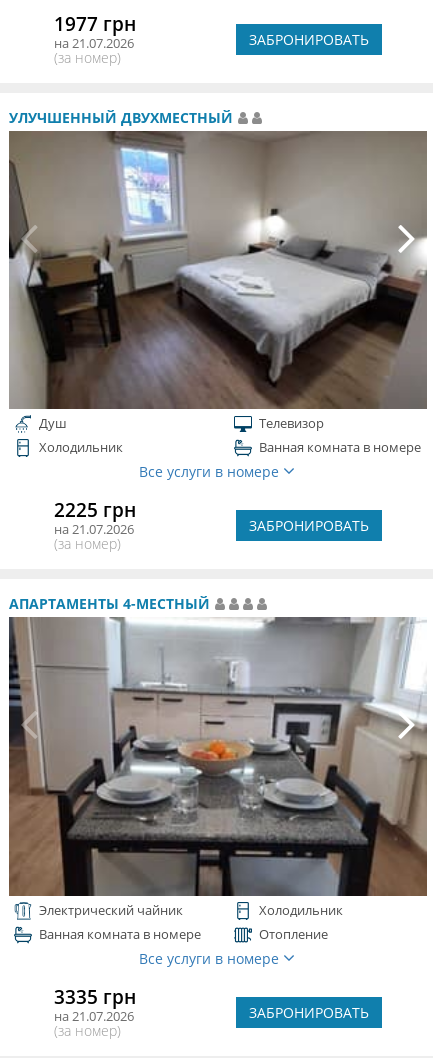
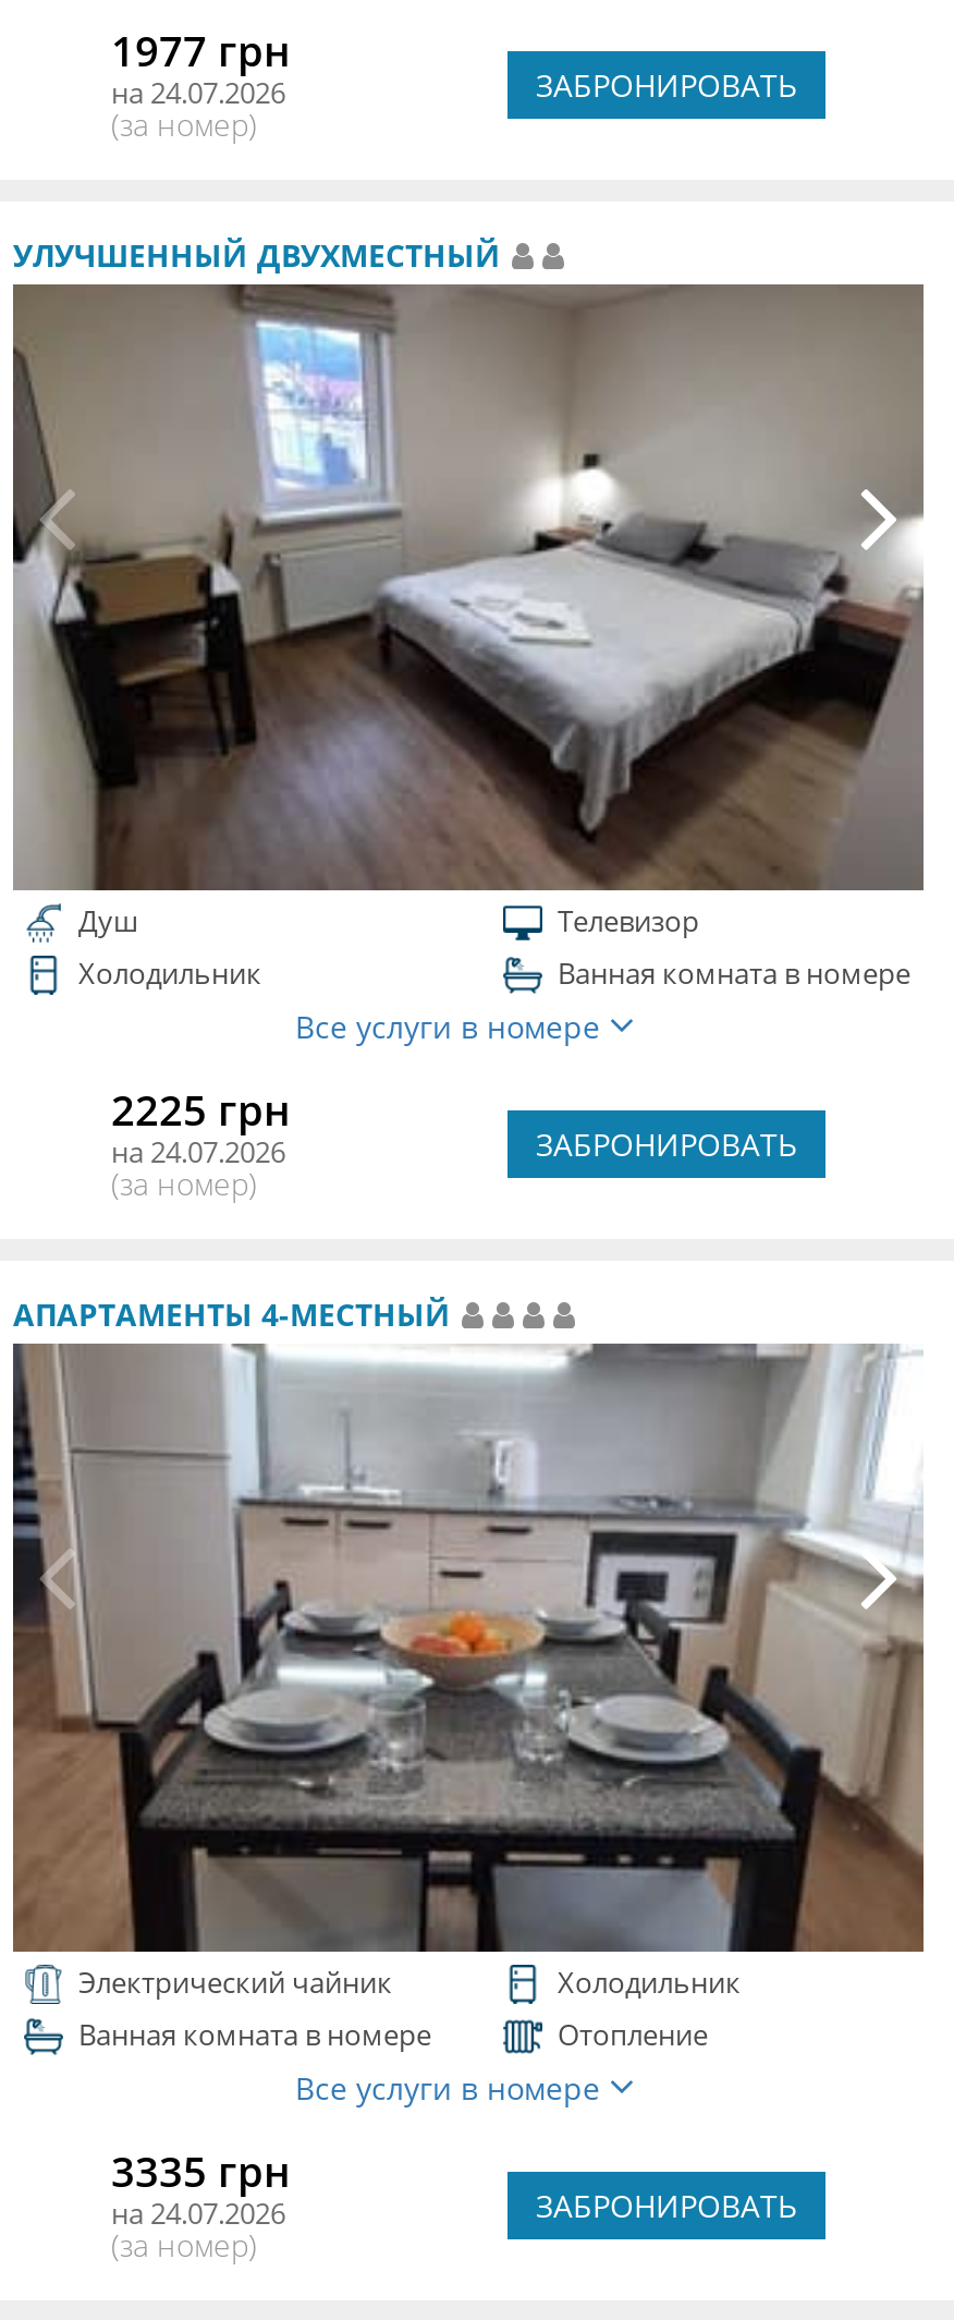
- на 21.07.2026
+ на 24.07.2026

- на 21.07.2026
+ на 24.07.2026

- на 21.07.2026
+ на 24.07.2026
